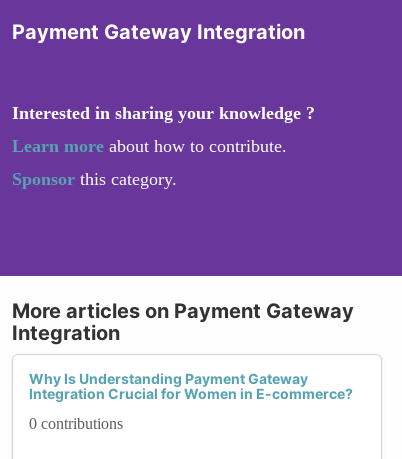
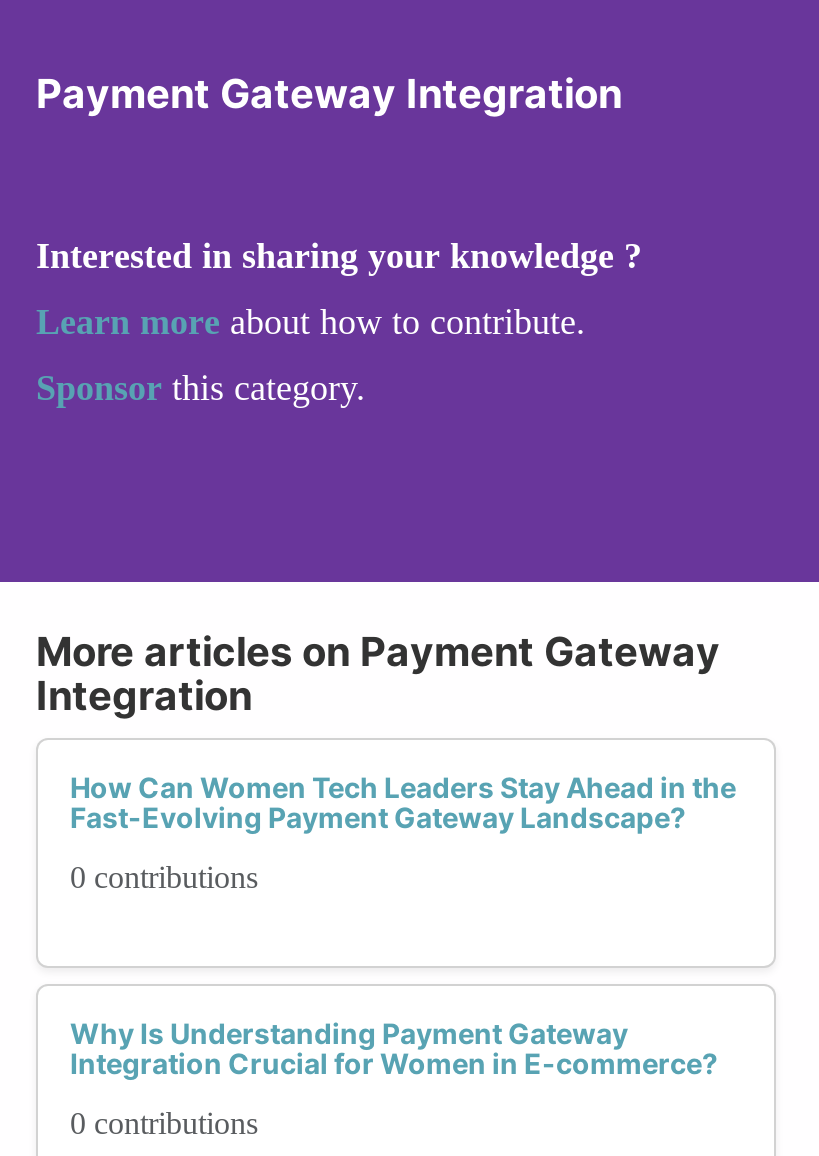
+ How Can Women Tech Leaders Stay Ahead in the
+ Fast-Evolving Payment Gateway Landscape?
+ 0 contributions
